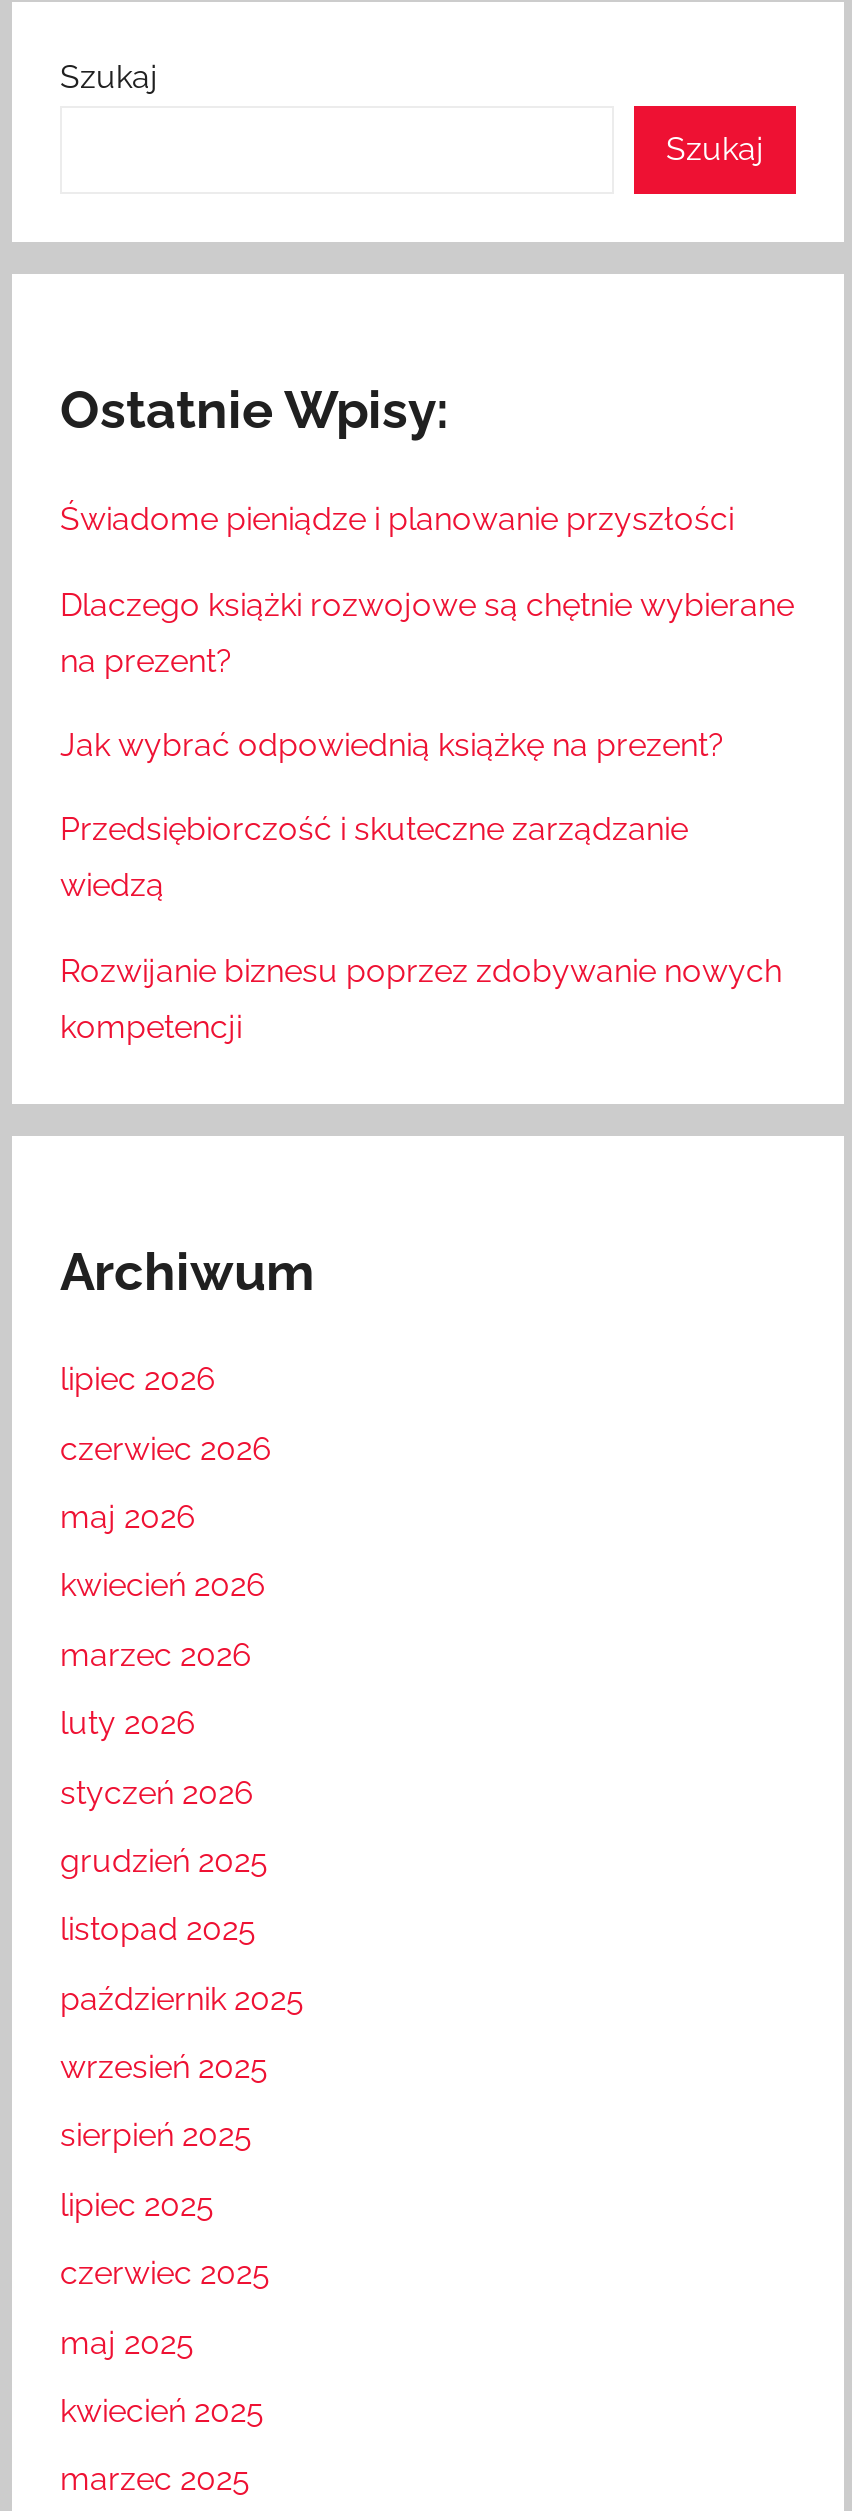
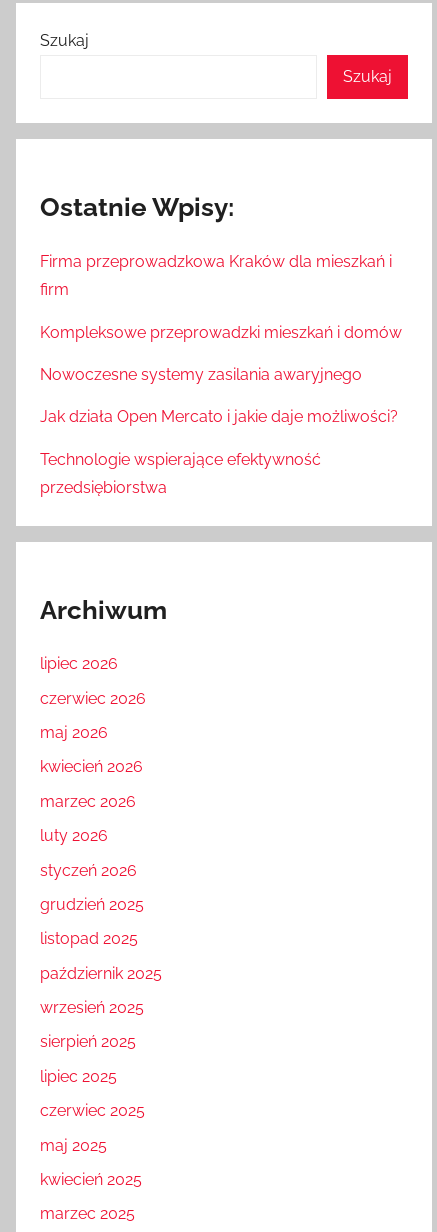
- Świadome pieniądze i planowanie przyszłości
- Dlaczego książki rozwojowe są chętnie wybierane
- na prezent?
- Jak wybrać odpowiednią książkę na prezent?
- Przedsiębiorczość i skuteczne zarządzanie
- wiedzą
- Rozwijanie biznesu poprzez zdobywanie nowych
- kompetencji
+ Firma przeprowadzkowa Kraków dla mieszkań i
+ firm
+ Kompleksowe przeprowadzki mieszkań i domów
+ Nowoczesne systemy zasilania awaryjnego
+ Jak działa Open Mercato i jakie daje możliwości?
+ Technologie wspierające efektywność
+ przedsiębiorstwa
